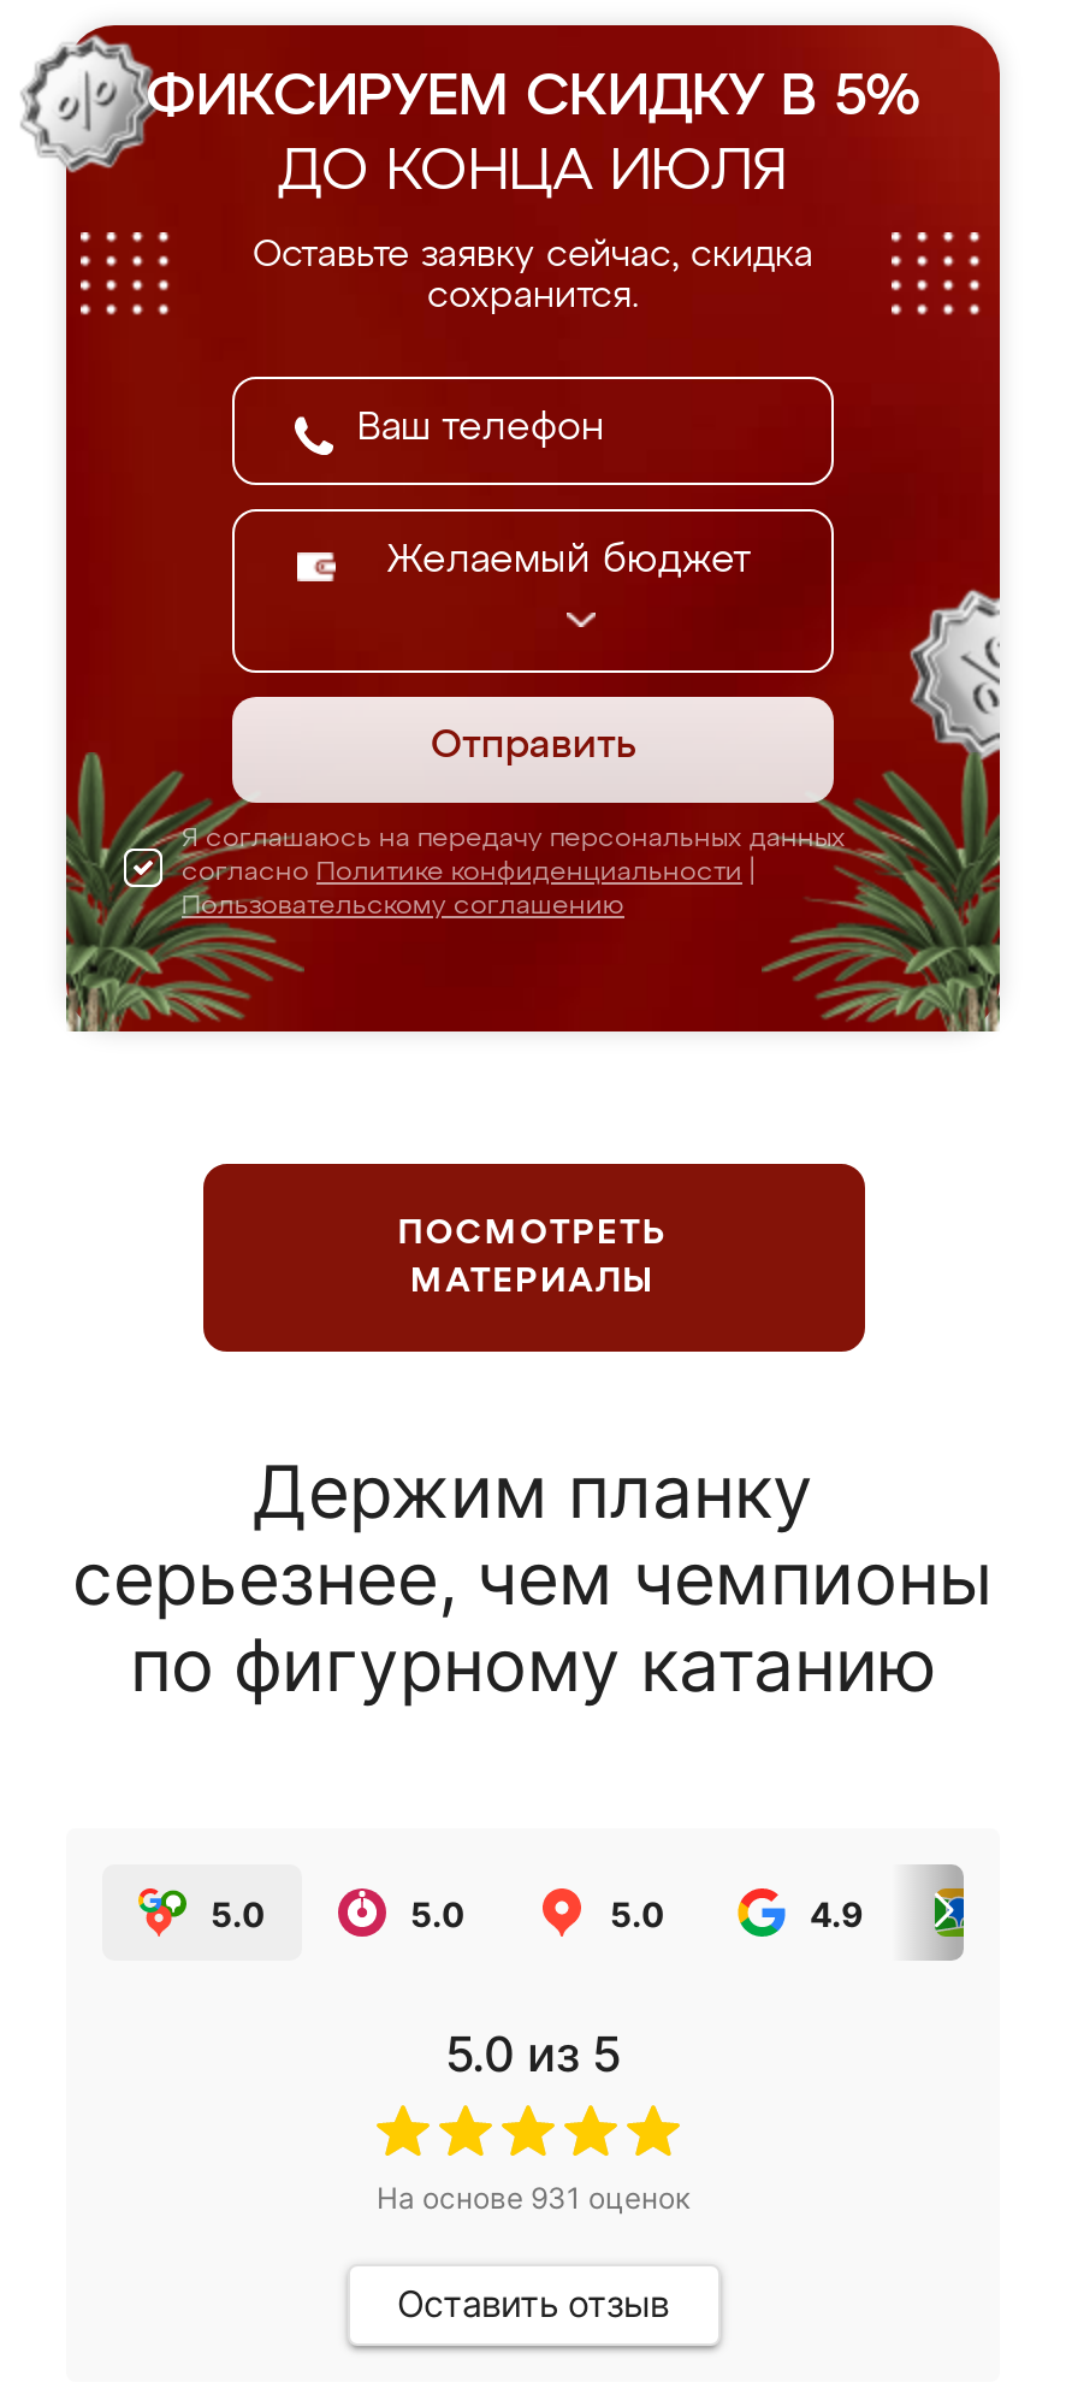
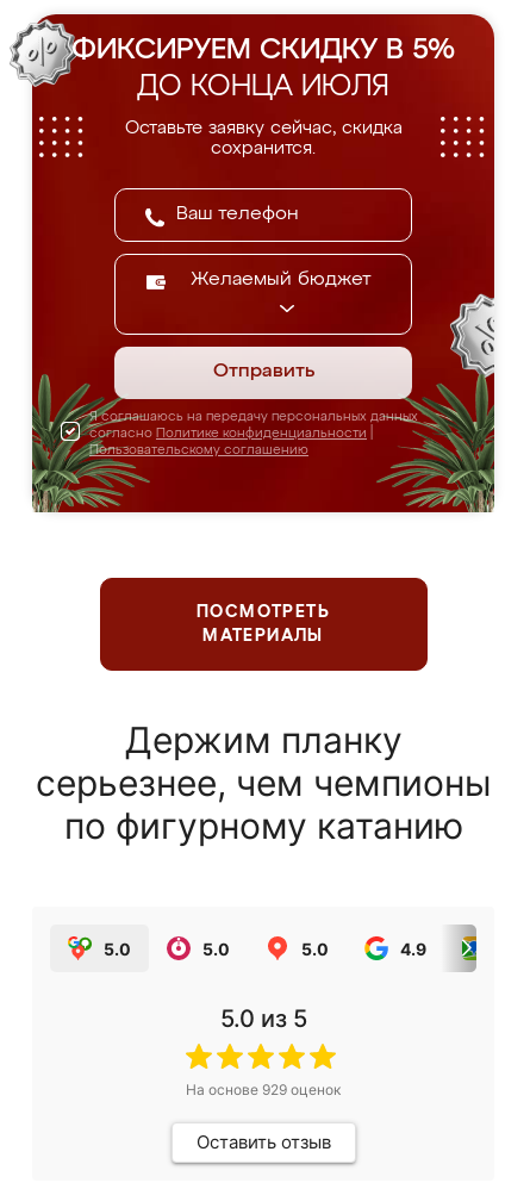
- На основе 931 оценок
+ На основе 929 оценок
